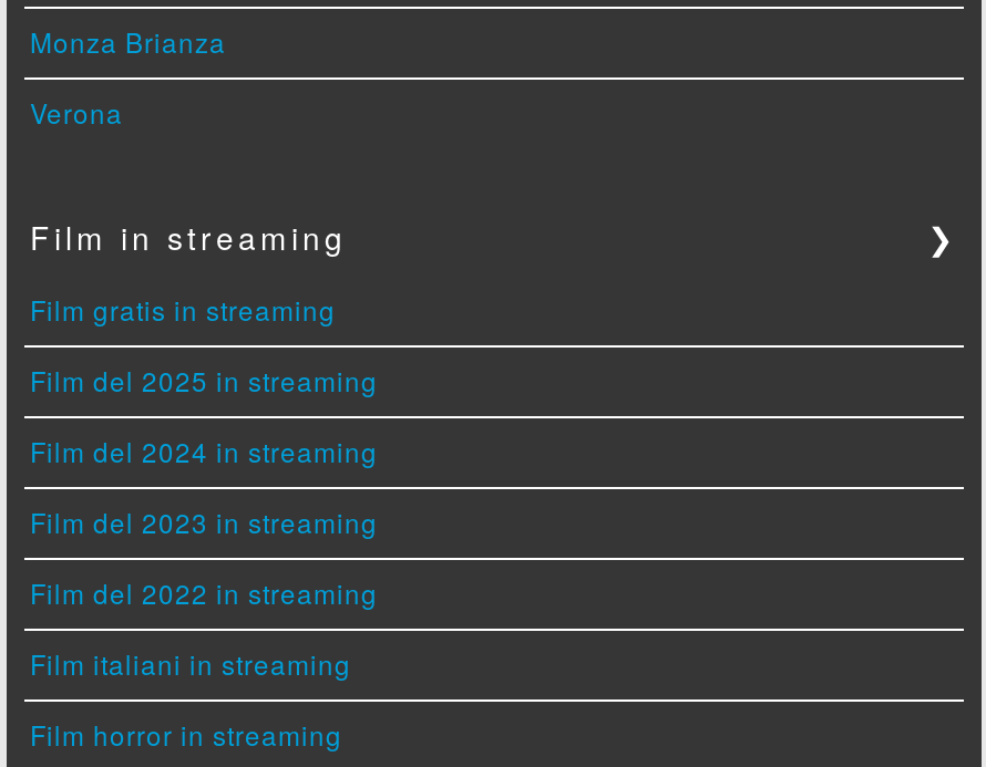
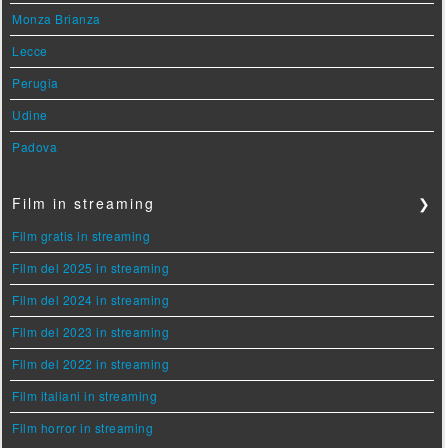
- Verona
+ Lecce
+ Perugia
+ Udine
+ Padova
